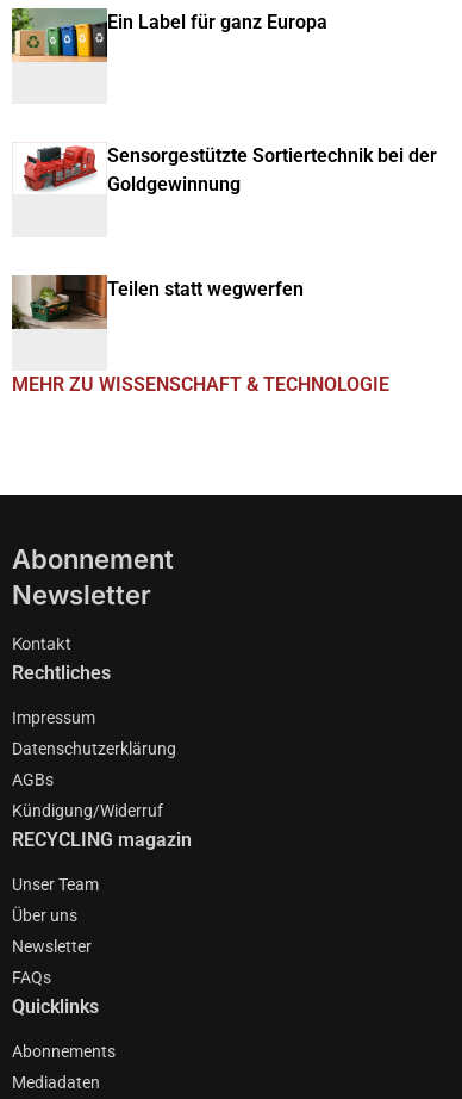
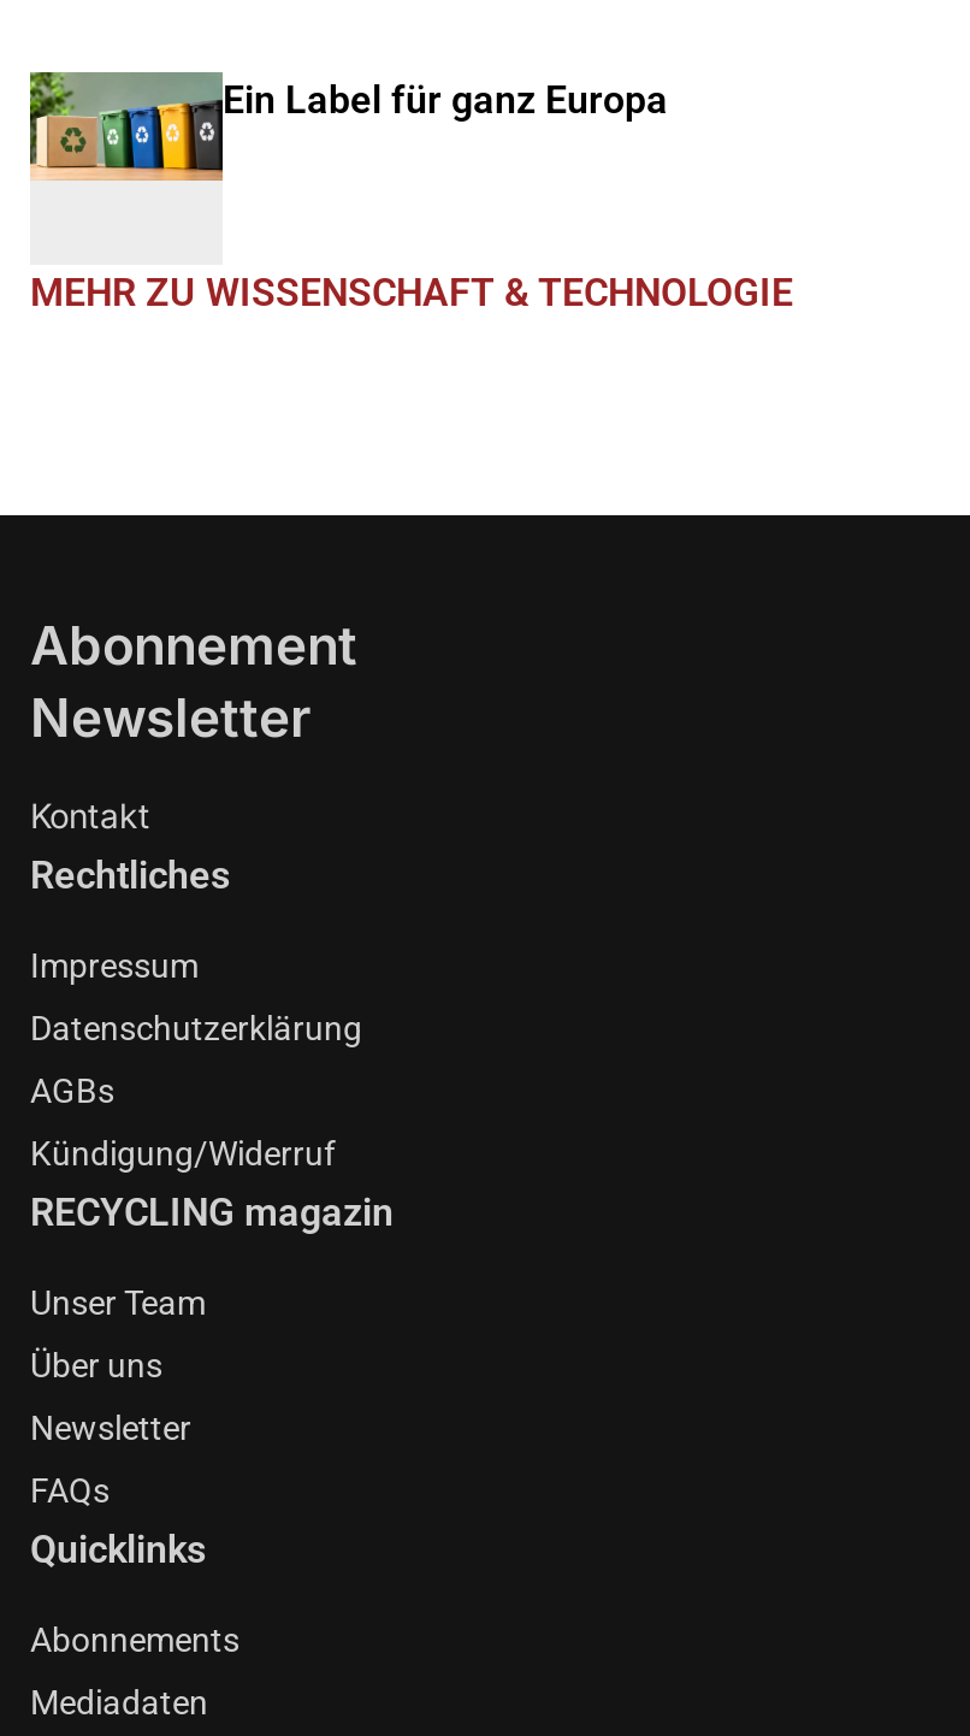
- [image]
- Sensorgestützte Sortiertechnik bei der
- Goldgewinnung

- [image]
- Teilen statt wegwerfen
